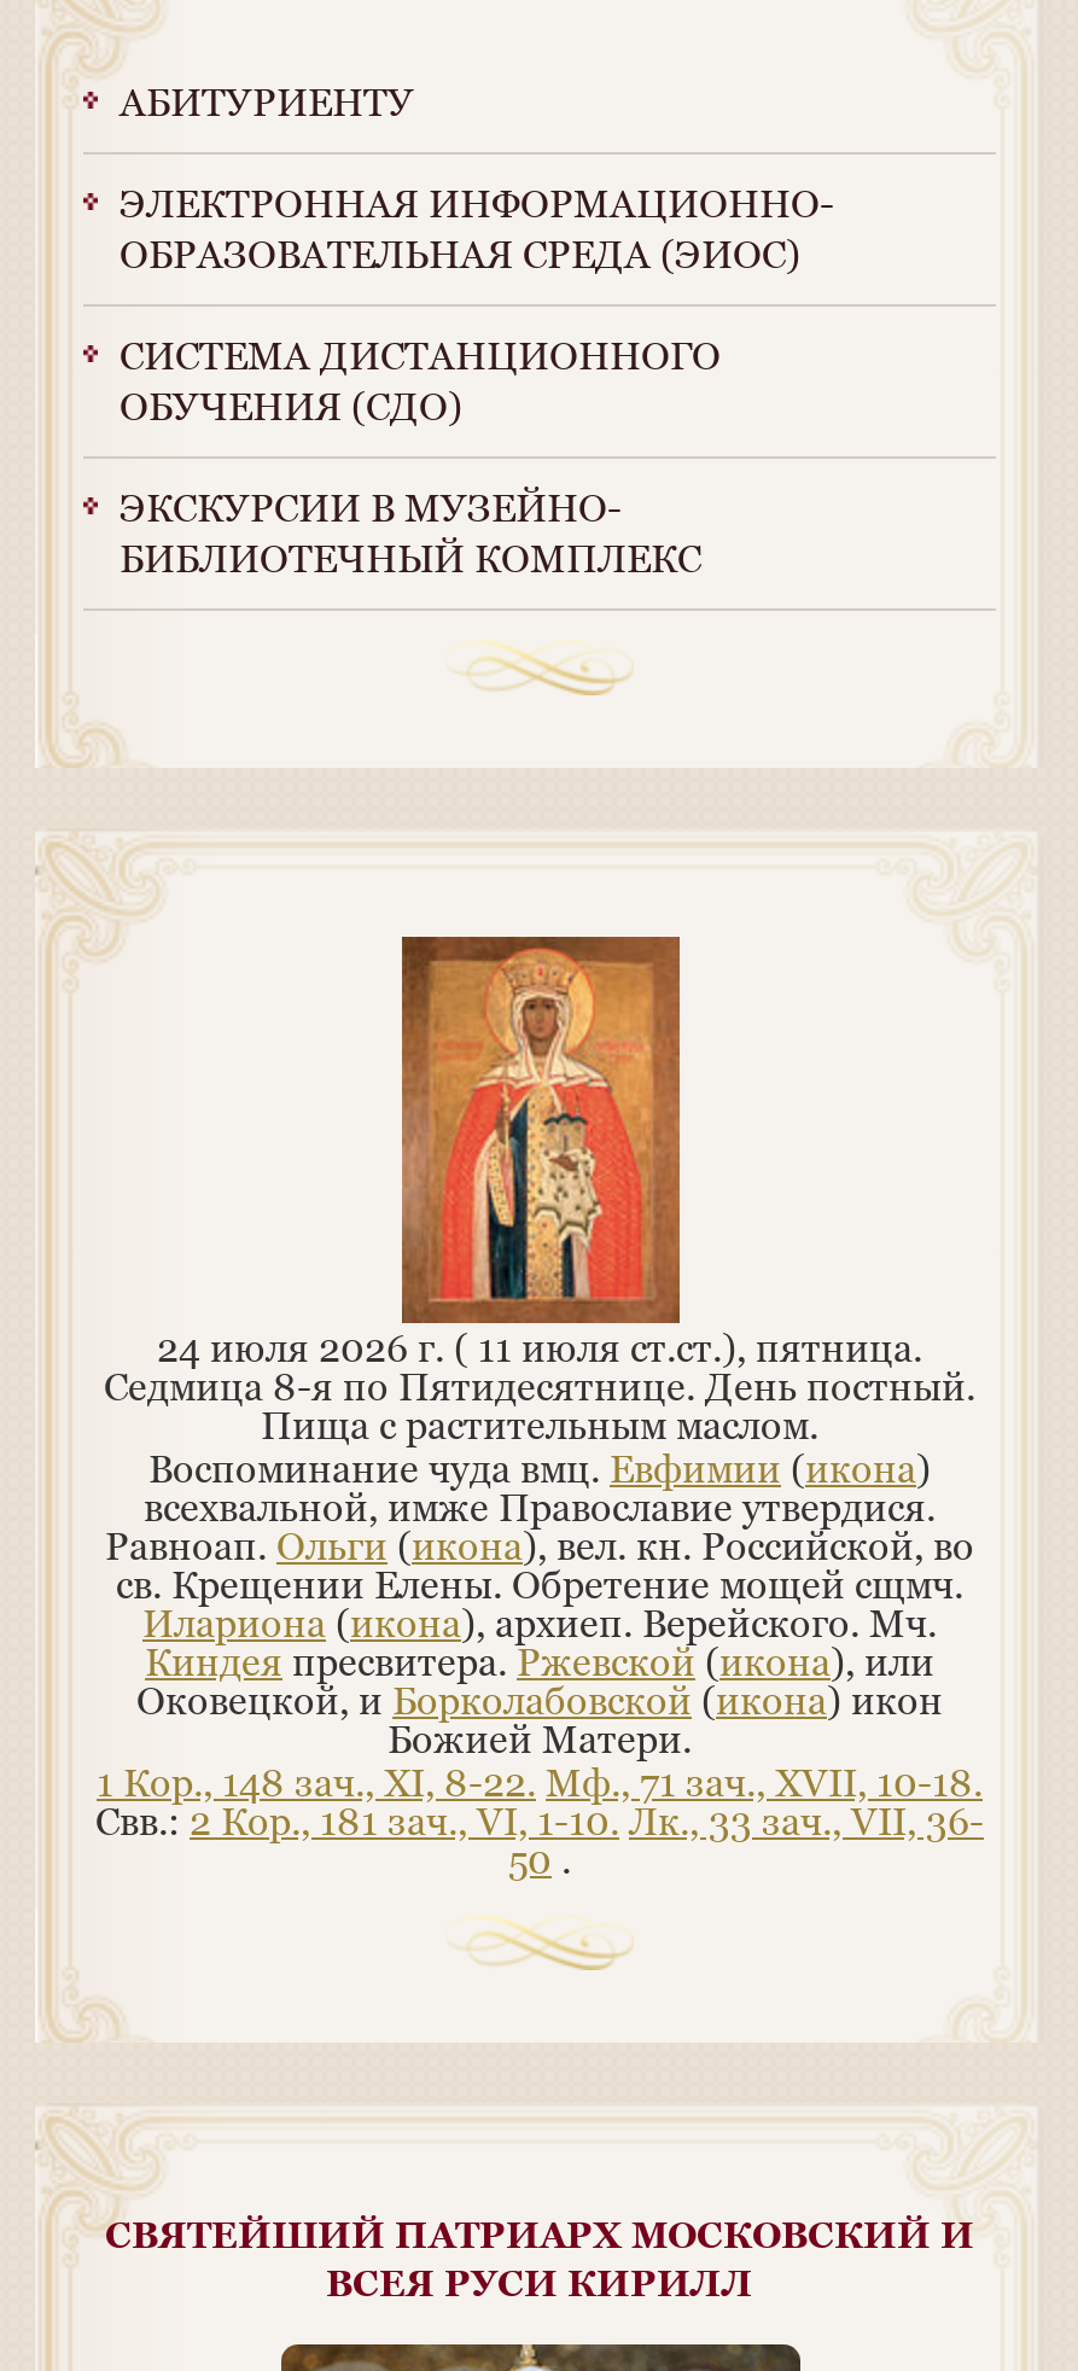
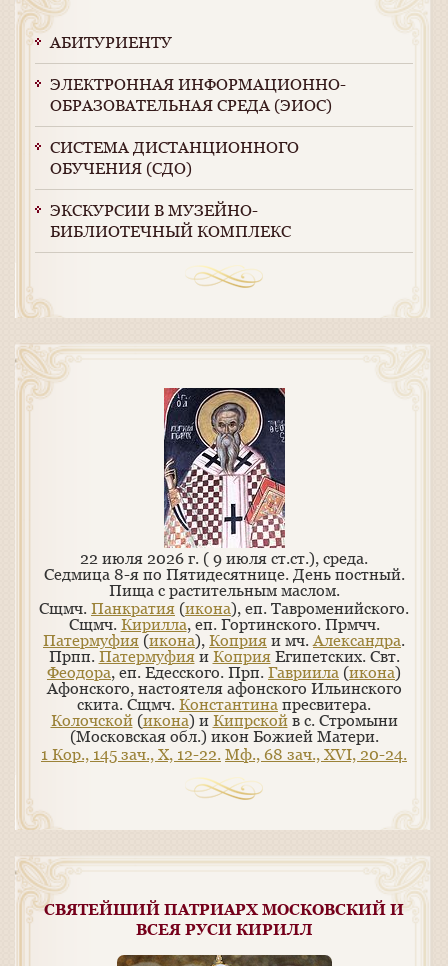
- [image]
- 24 июля 2026 г. ( 11 июля ст.ст.), пятница.
+ [image]
+ 22 июля 2026 г. ( 9 июля ст.ст.), среда.

- Воспоминание чуда вмц. Евфимии (икона)
- всехвальной, имже Православие утвердися.
- Равноап. Ольги (икона), вел. кн. Российской, во
- св. Крещении Елены. Обретение мощей сщмч.
- Илариона (икона), архиеп. Верейского. Мч.
- Киндеяпресвитера. Ржевской (икона), или
- Оковецкой, и Борколабовской (икона) икон
- Божией Матери.
- 1 Кор., 148 зач., XI, 8-22. Мф., 71 зач., XVII, 10-18.
- Свв.:2 Кор., 181 зач., VI, 1-10. Лк., 33 зач., VII, 36-
- 50 .
+ Сщмч. Панкратия (икона), еп. Тавроменийского.
+ Сщмч.Кирилла, еп. Гортинского. Прмчч.
+ Патермуфия(икона), Коприя и мч. Александра.
+ Прпп.ПатермуфияиКоприя Египетских. Свт.
+ Феодора, еп. Едесского. Прп.Гавриила (икона)
+ Афонского, настоятеля афонского Ильинского
+ скита. Сщмч. Константина пресвитера.
+ Колочской (икона) иКипрской в с. Стромыни
+ (Московская обл.) икон Божией Матери.
+ 1 Кор., 145 зач., X, 12-22. Мф., 68 зач., XVI, 20-24.
